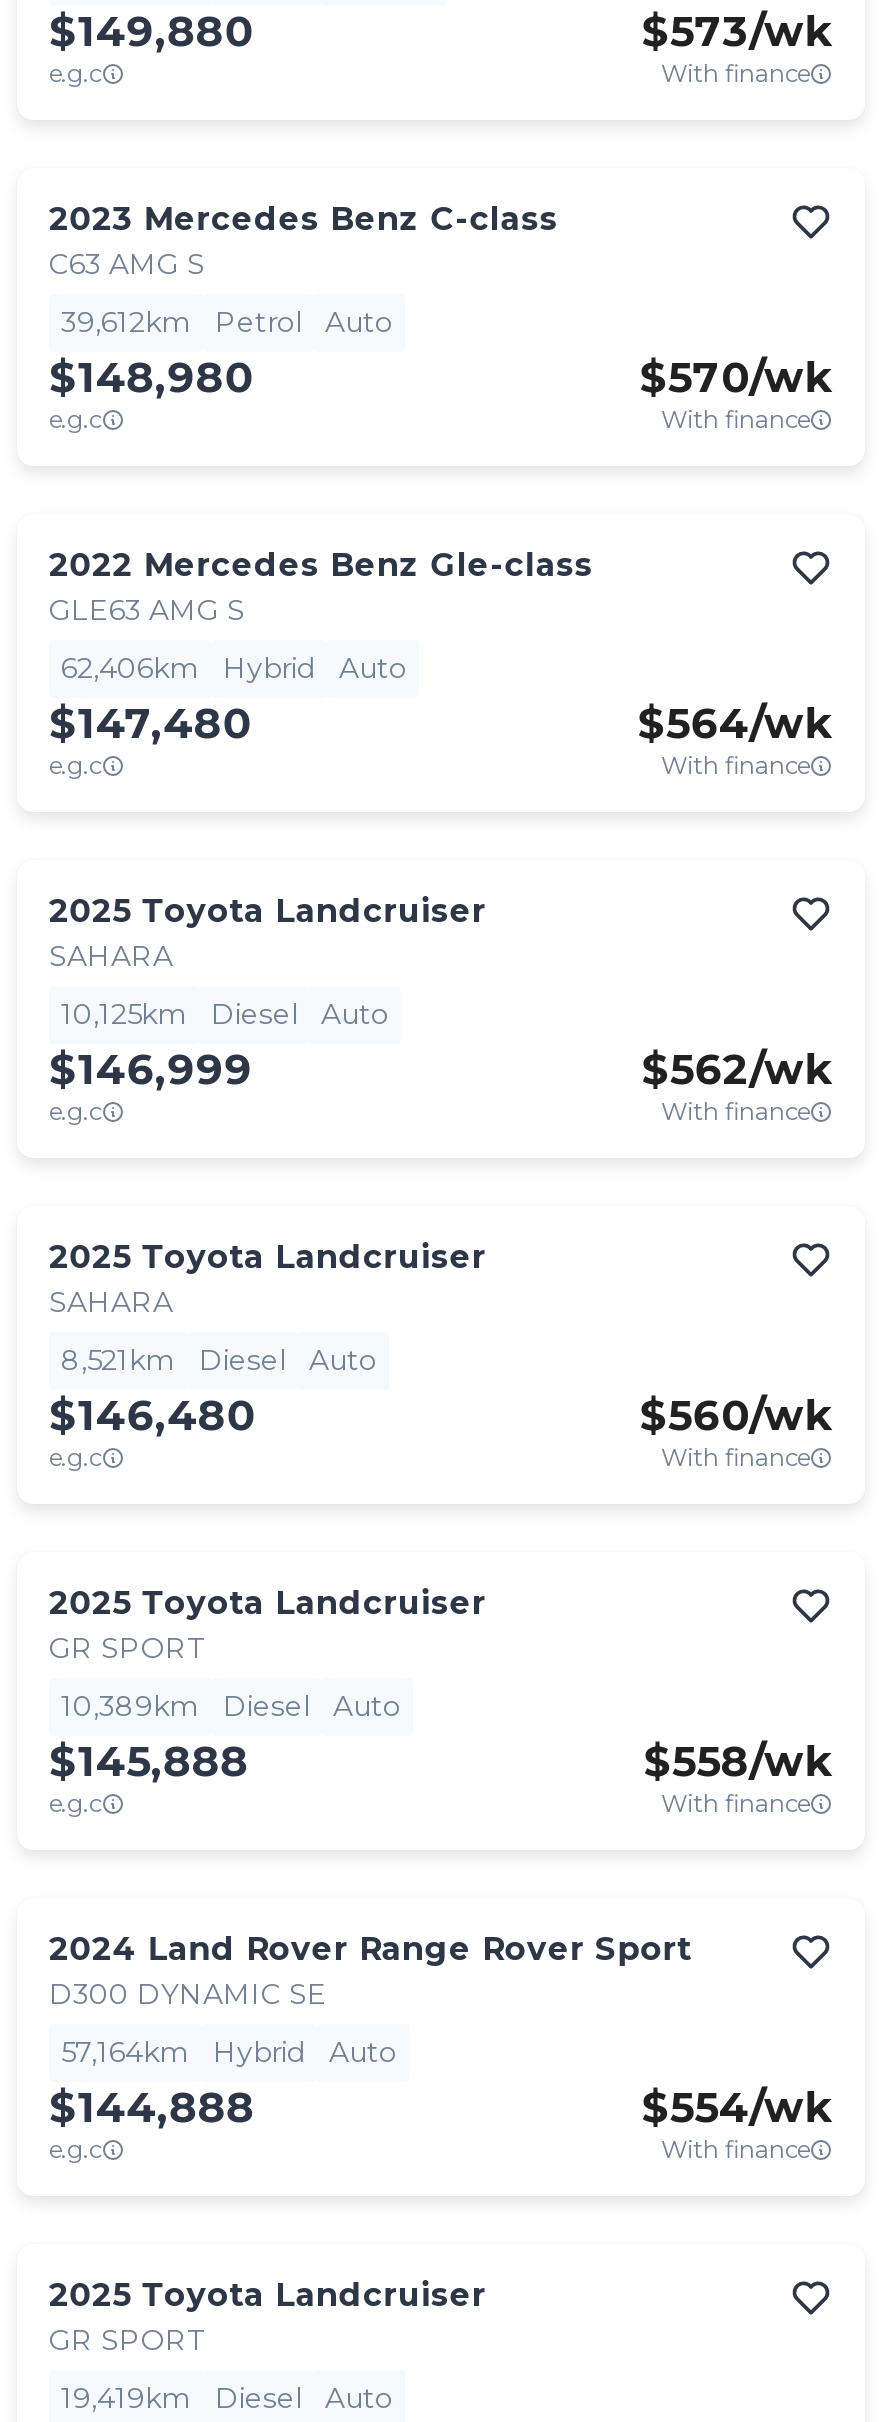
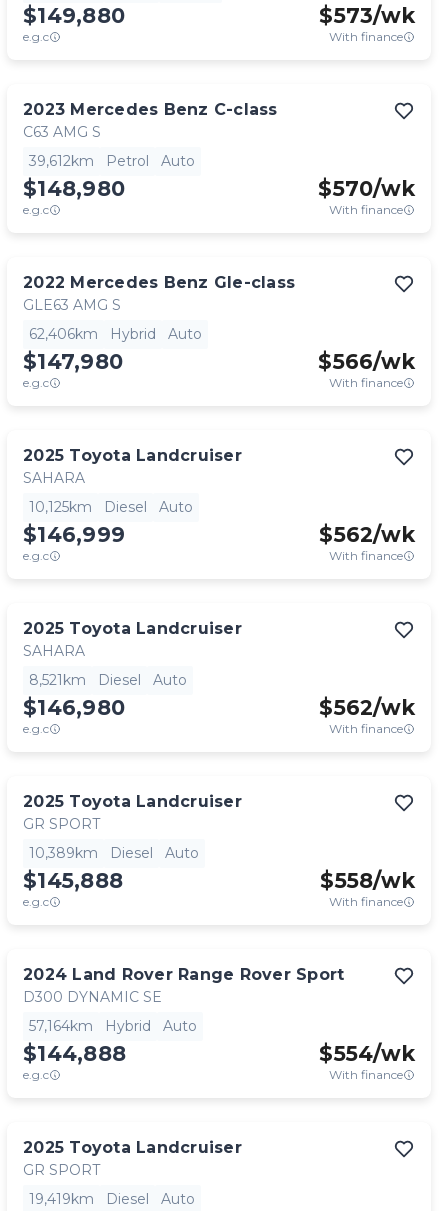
- $147,480
+ $147,980

- $564/wk
+ $566/wk

- $146,480
+ $146,980

- $560/wk
+ $562/wk
